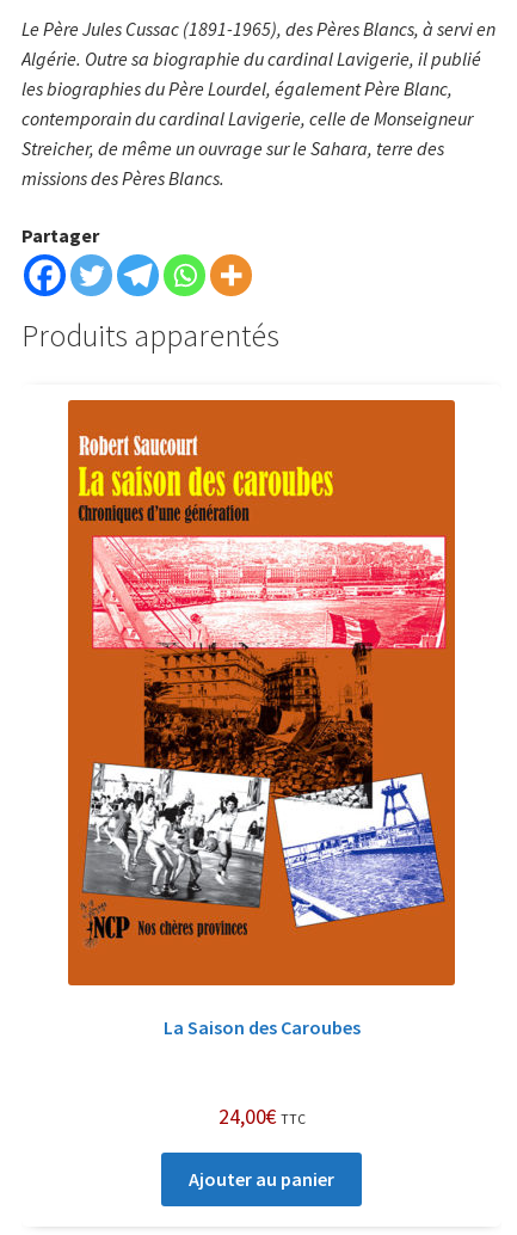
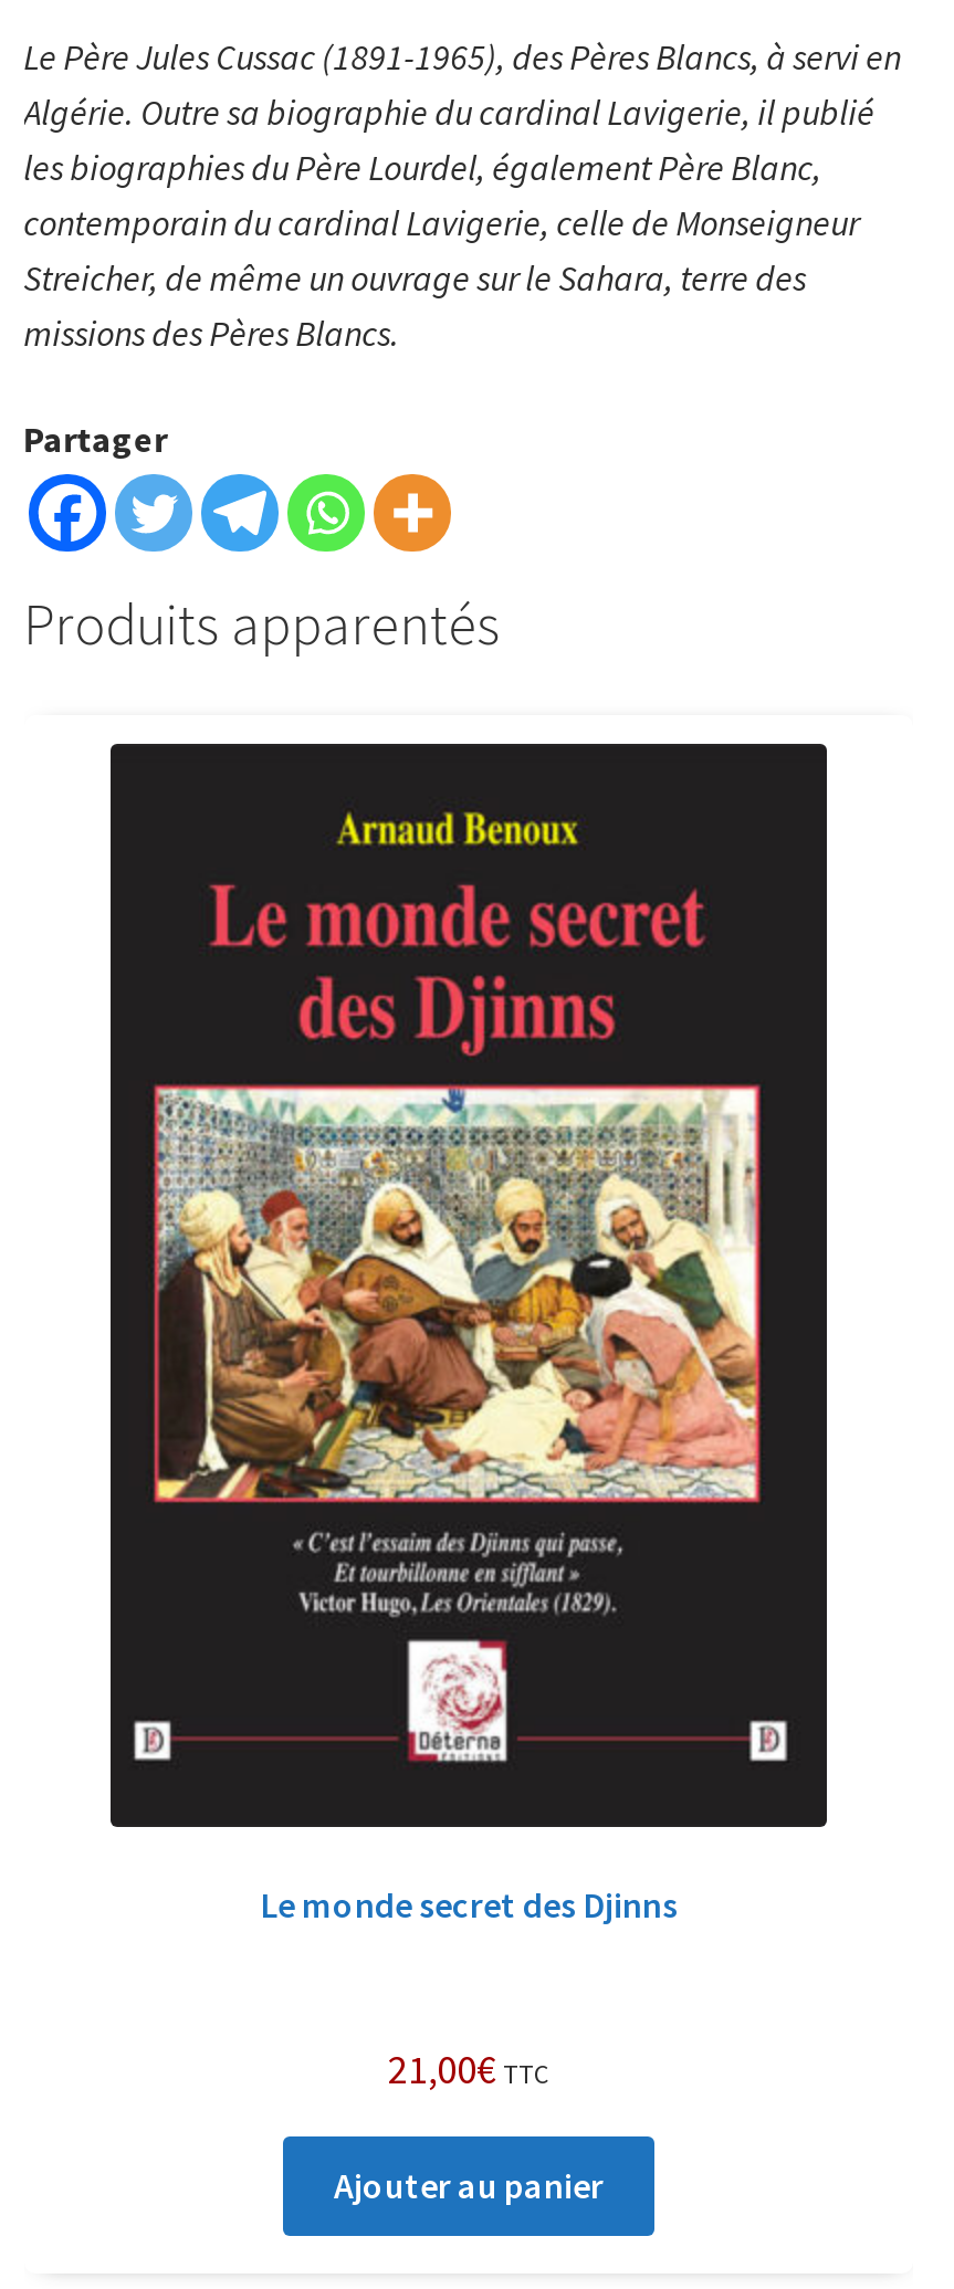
- [image]
- La Saison des Caroubes
+ [image]
+ Le monde secret des Djinns

- 24,00€ TTC
+ 21,00€ TTC
